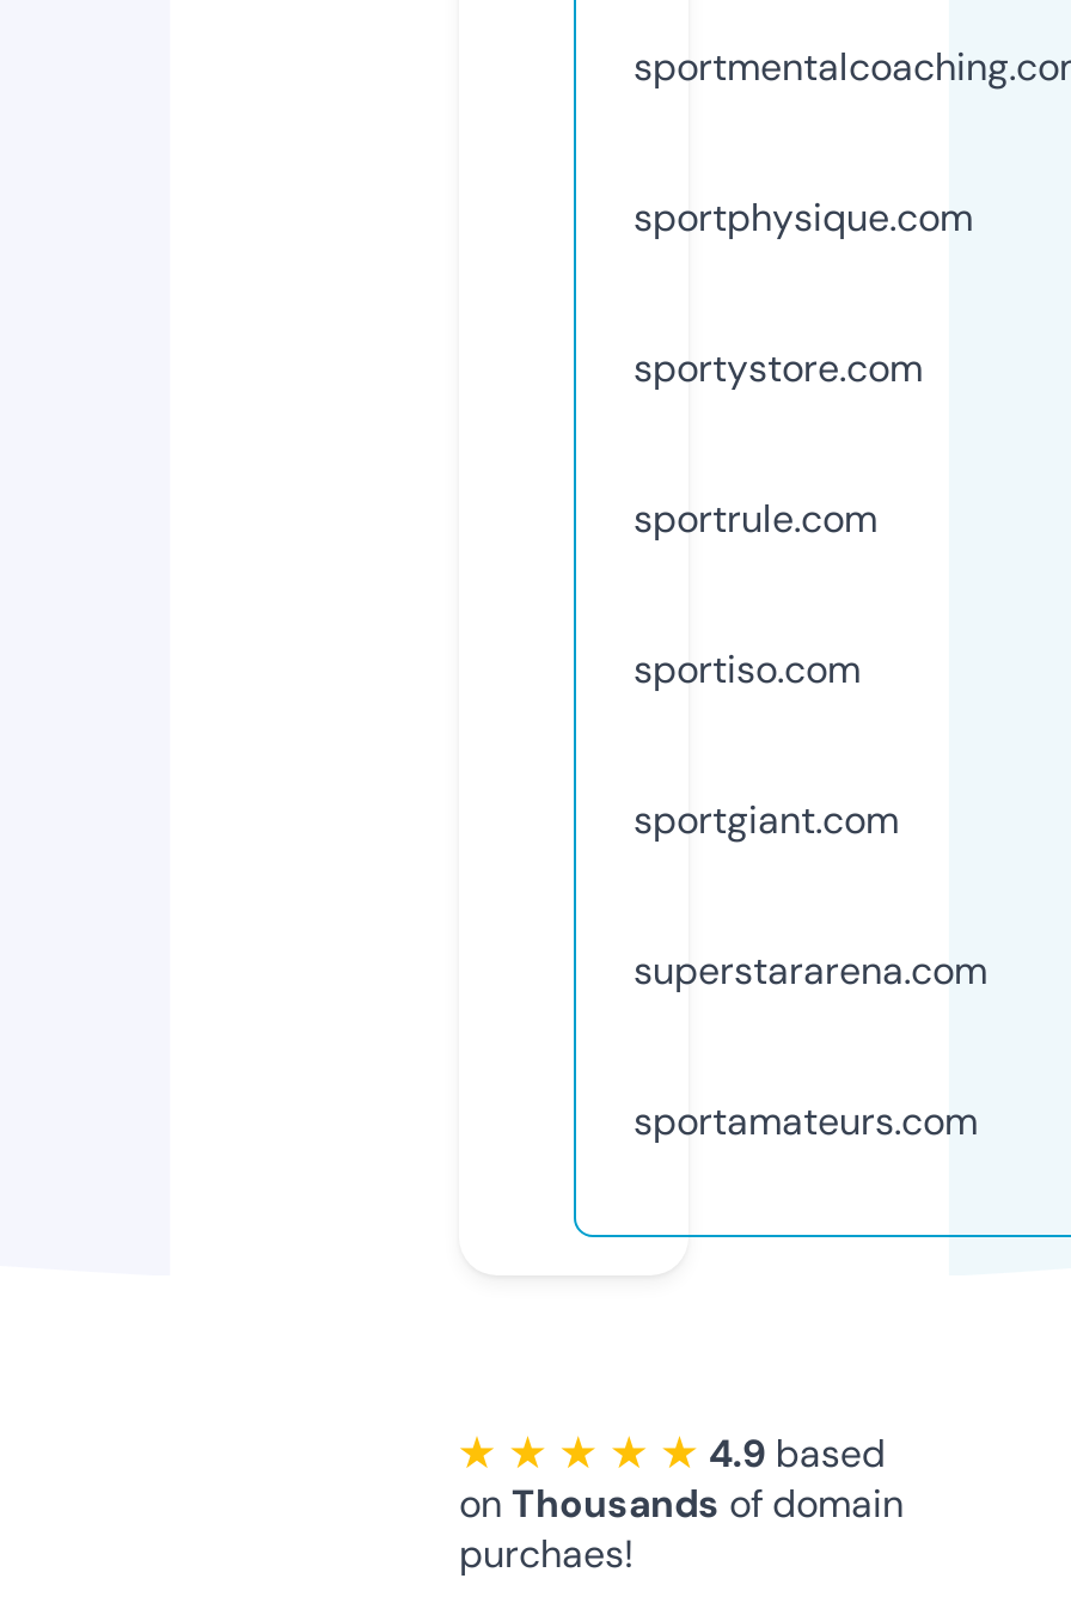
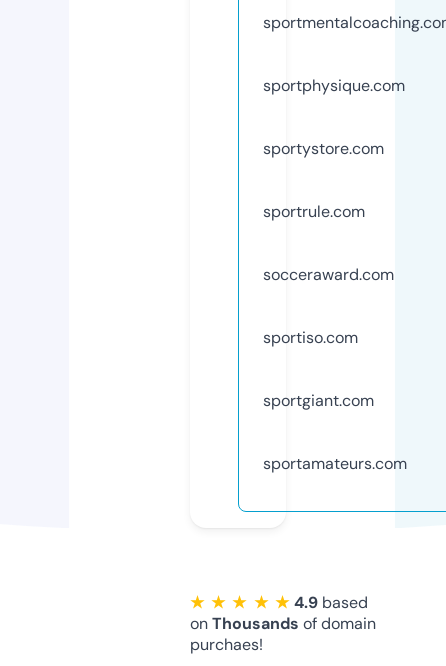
+ socceraward.com

moved down: sportiso.com | sportgiant.com

- superstararena.com
